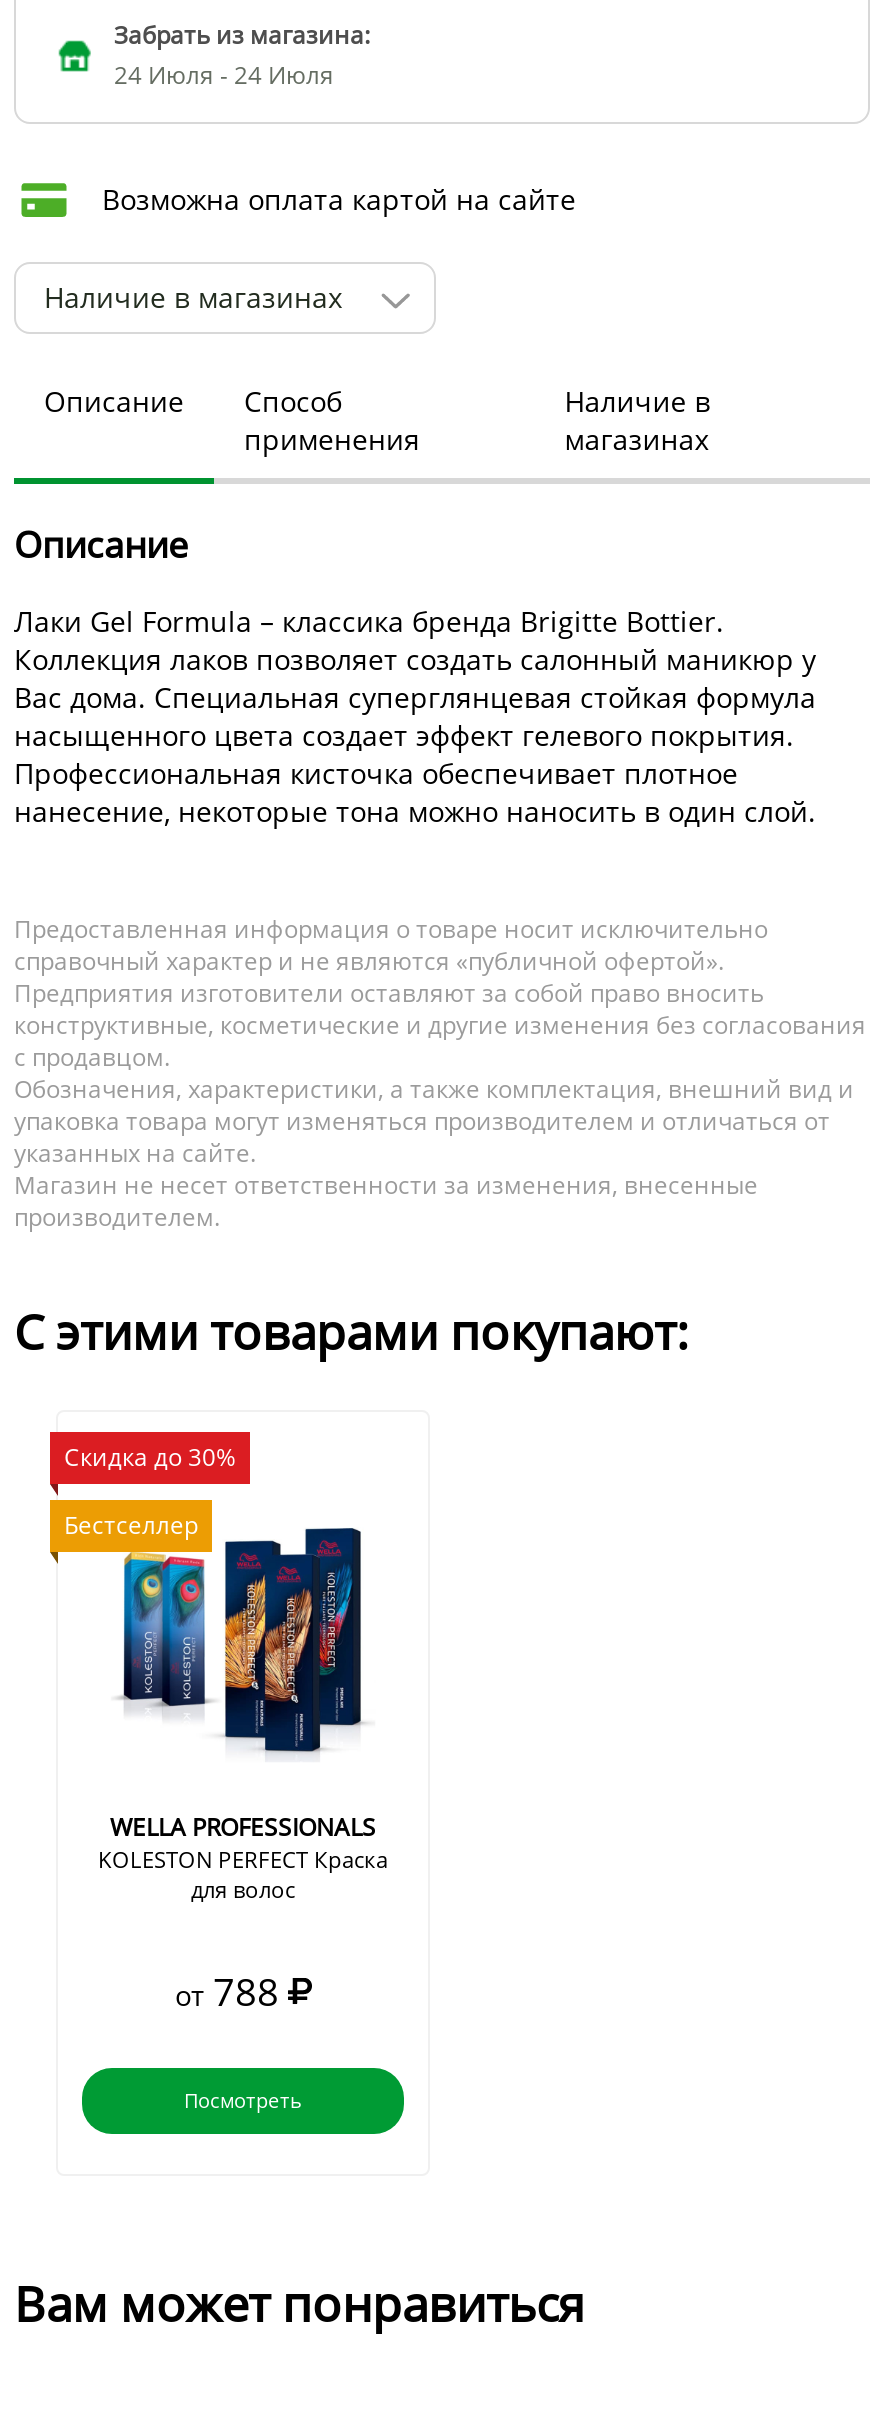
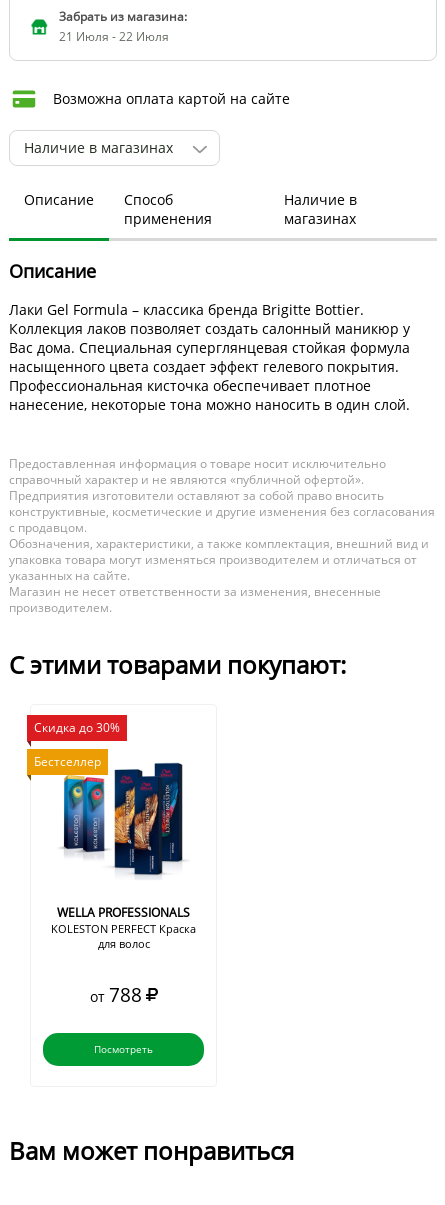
- 24 Июля - 24 Июля
+ 21 Июля - 22 Июля
